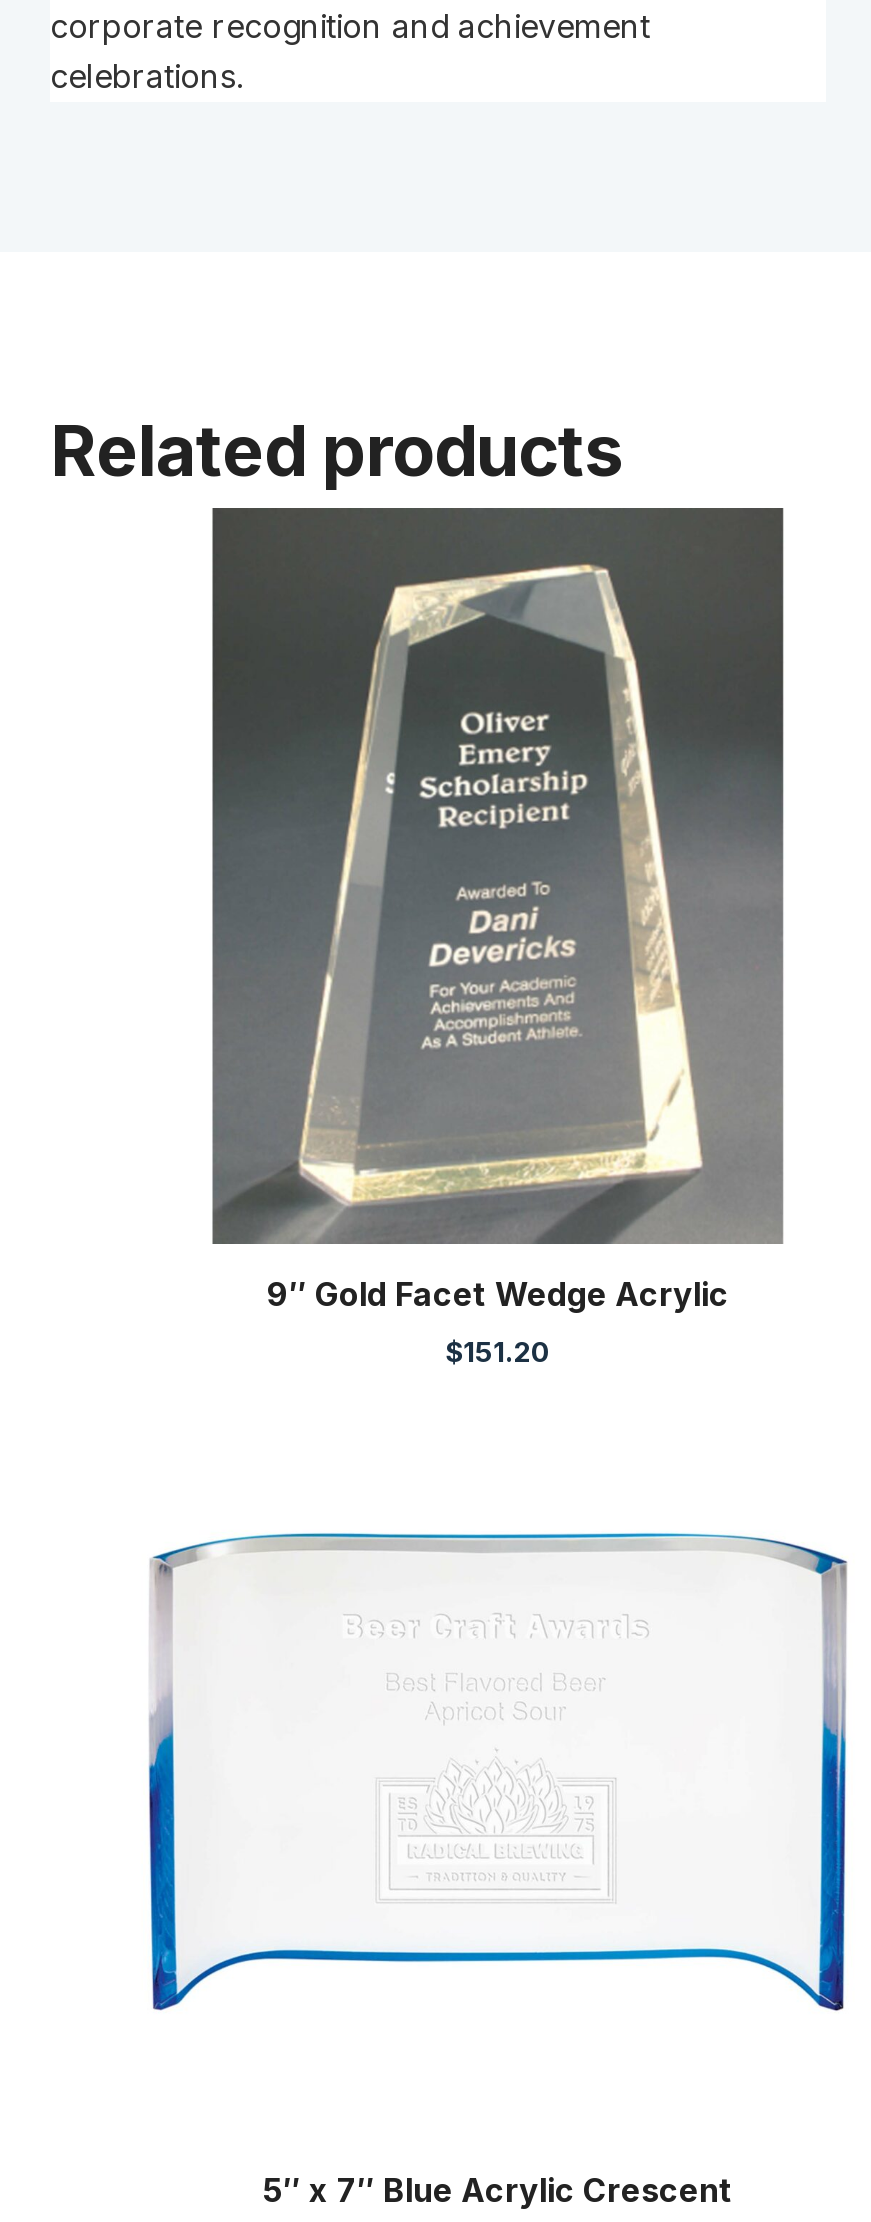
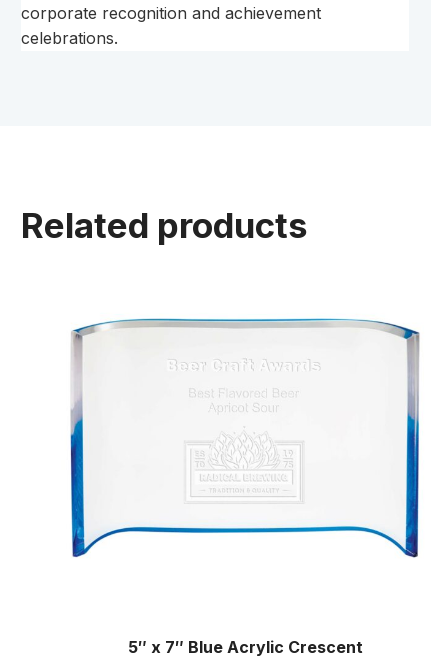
- [image]
- 9″ Gold Facet Wedge Acrylic
- $151.20
